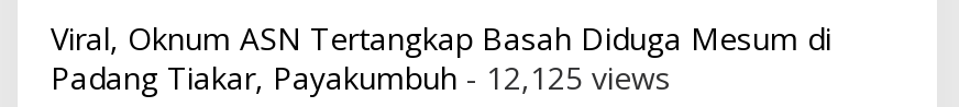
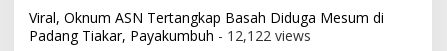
- Padang Tiakar, Payakumbuh- 12,125 views
+ Padang Tiakar, Payakumbuh- 12,122 views
